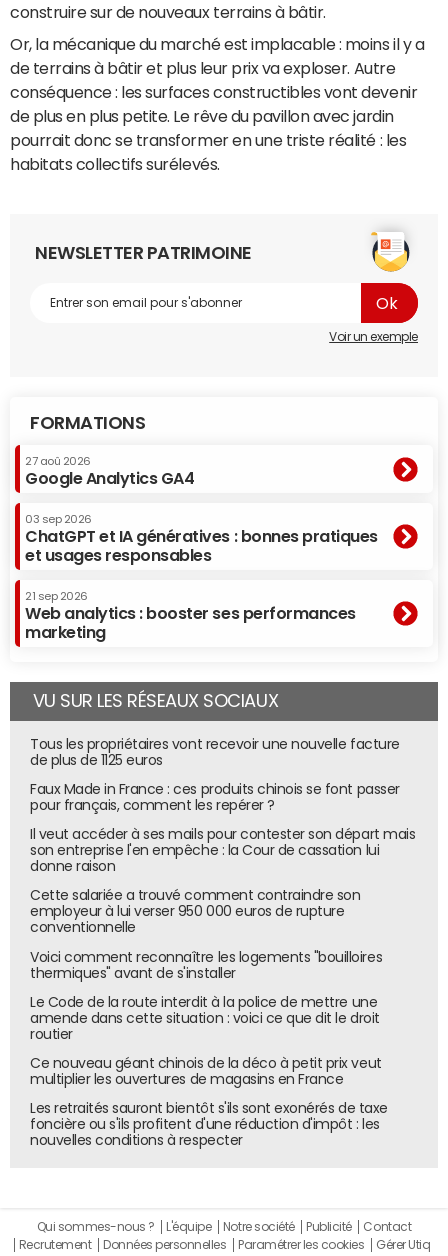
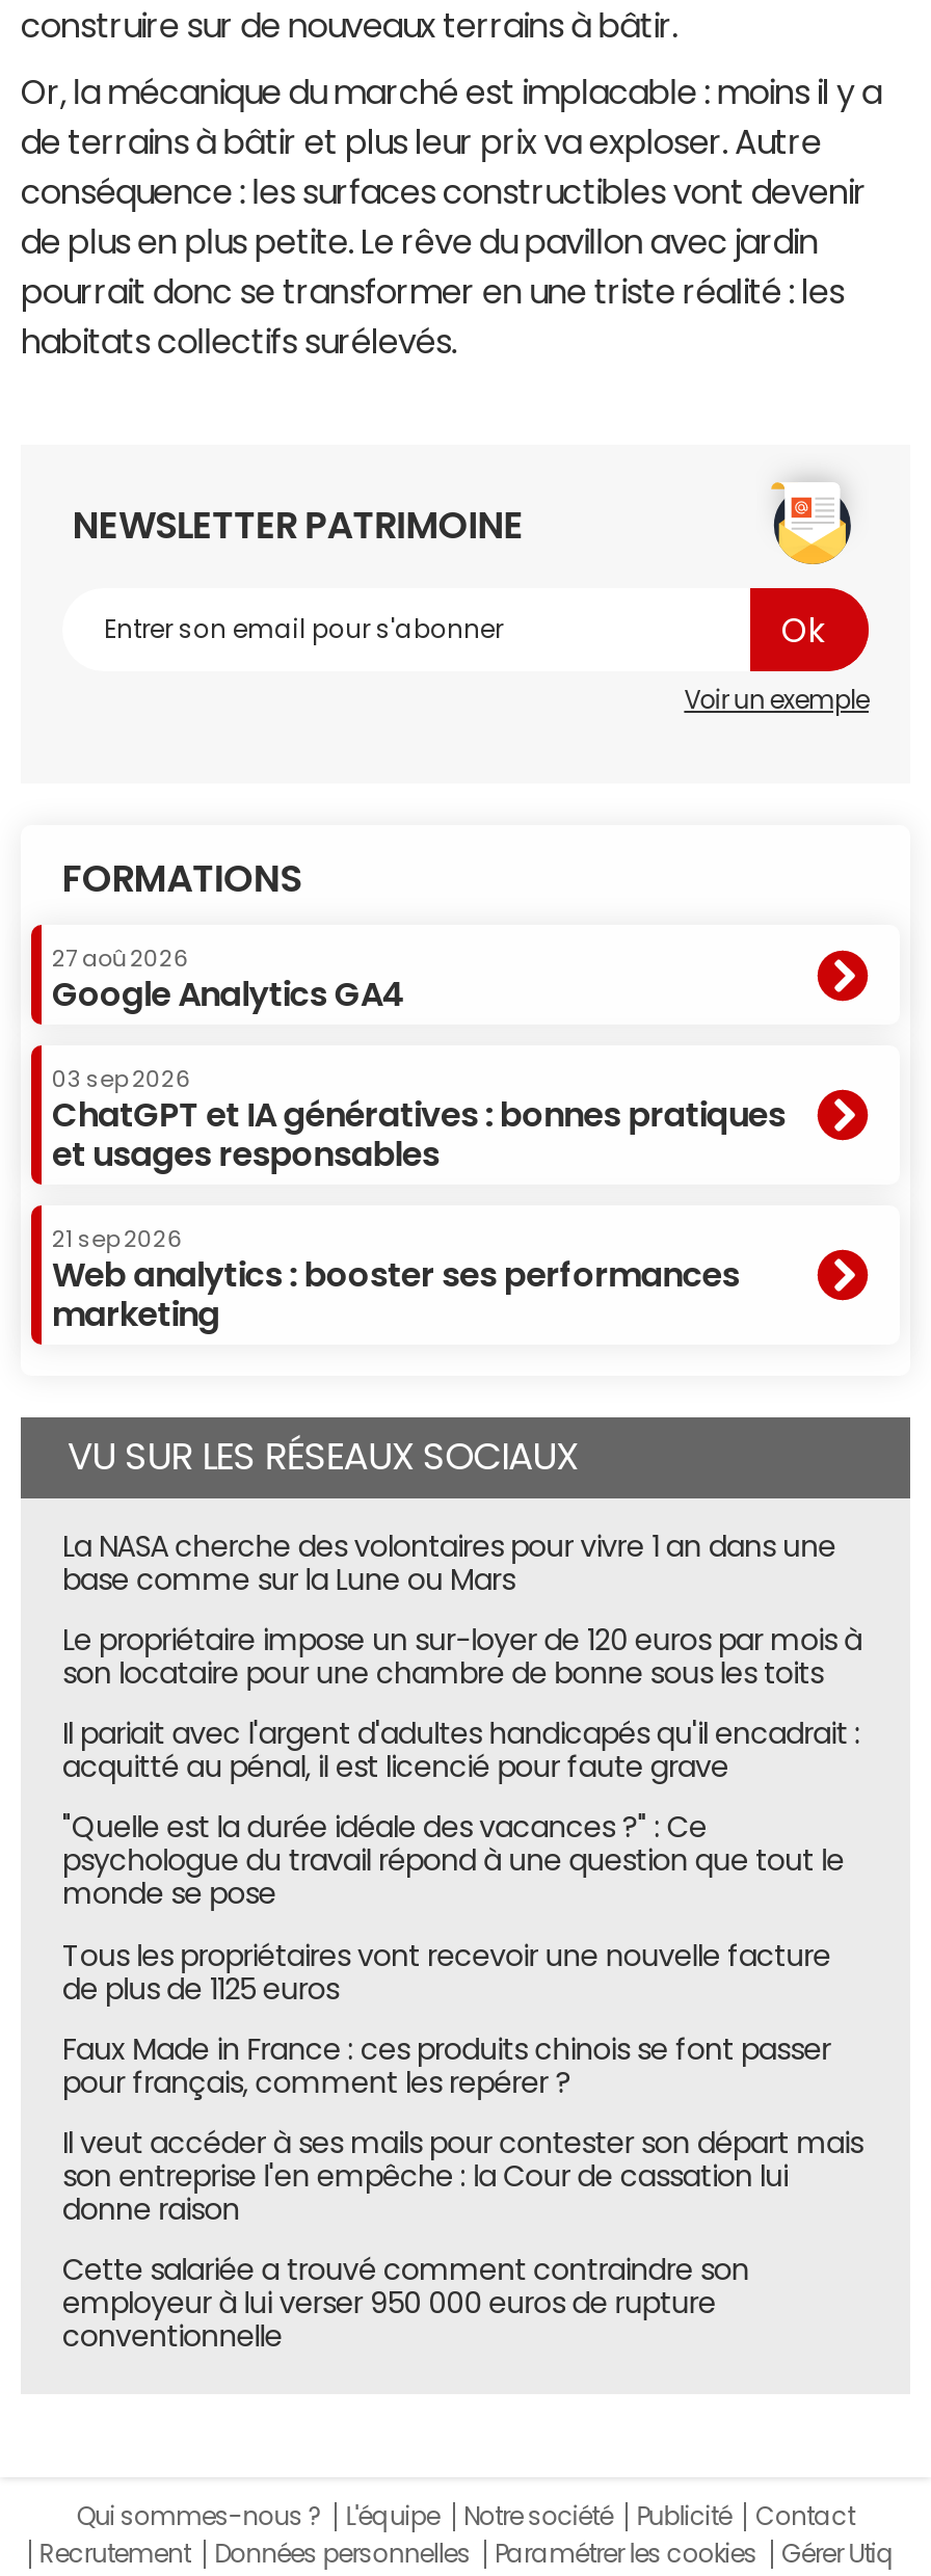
+ La NASA cherche des volontaires pour vivre 1 an dans une
+ base comme sur la Lune ou Mars
+ Le propriétaire impose un sur-loyer de 120 euros par mois à
+ son locataire pour une chambre de bonne sous les toits
+ Il pariait avec l'argent d'adultes handicapés qu'il encadrait :
+ acquitté au pénal, il est licencié pour faute grave
+ "Quelle est la durée idéale des vacances ?" : Ce
+ psychologue du travail répond à une question que tout le
+ monde se pose

moved down: Tous les propriétaires vont recevoir une nouvelle facture | de plus de 1125 euros | Faux Made in France : ces produits chinois se font passer | ... | employeur à lui verser 950 000 euros de rupture | conventionnelle

- Voici comment reconnaître les logements "bouilloires
- thermiques" avant de s'installer
- Le Code de la route interdit à la police de mettre une
- amende dans cette situation : voici ce que dit le droit
- routier
- Ce nouveau géant chinois de la déco à petit prix veut
- multiplier les ouvertures de magasins en France
- Les retraités sauront bientôt s'ils sont exonérés de taxe
- foncière ou s'ils profitent d'une réduction d'impôt : les
- nouvelles conditions à respecter
